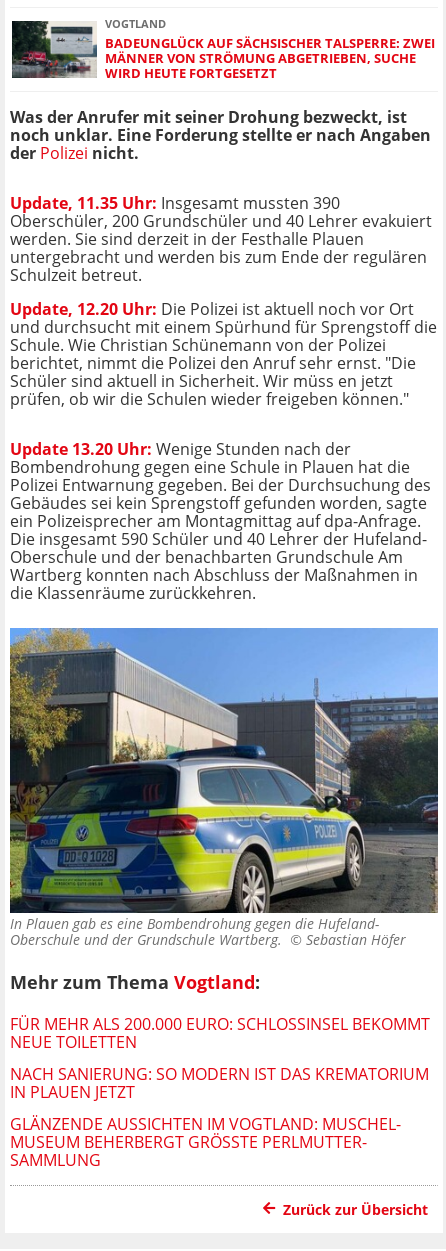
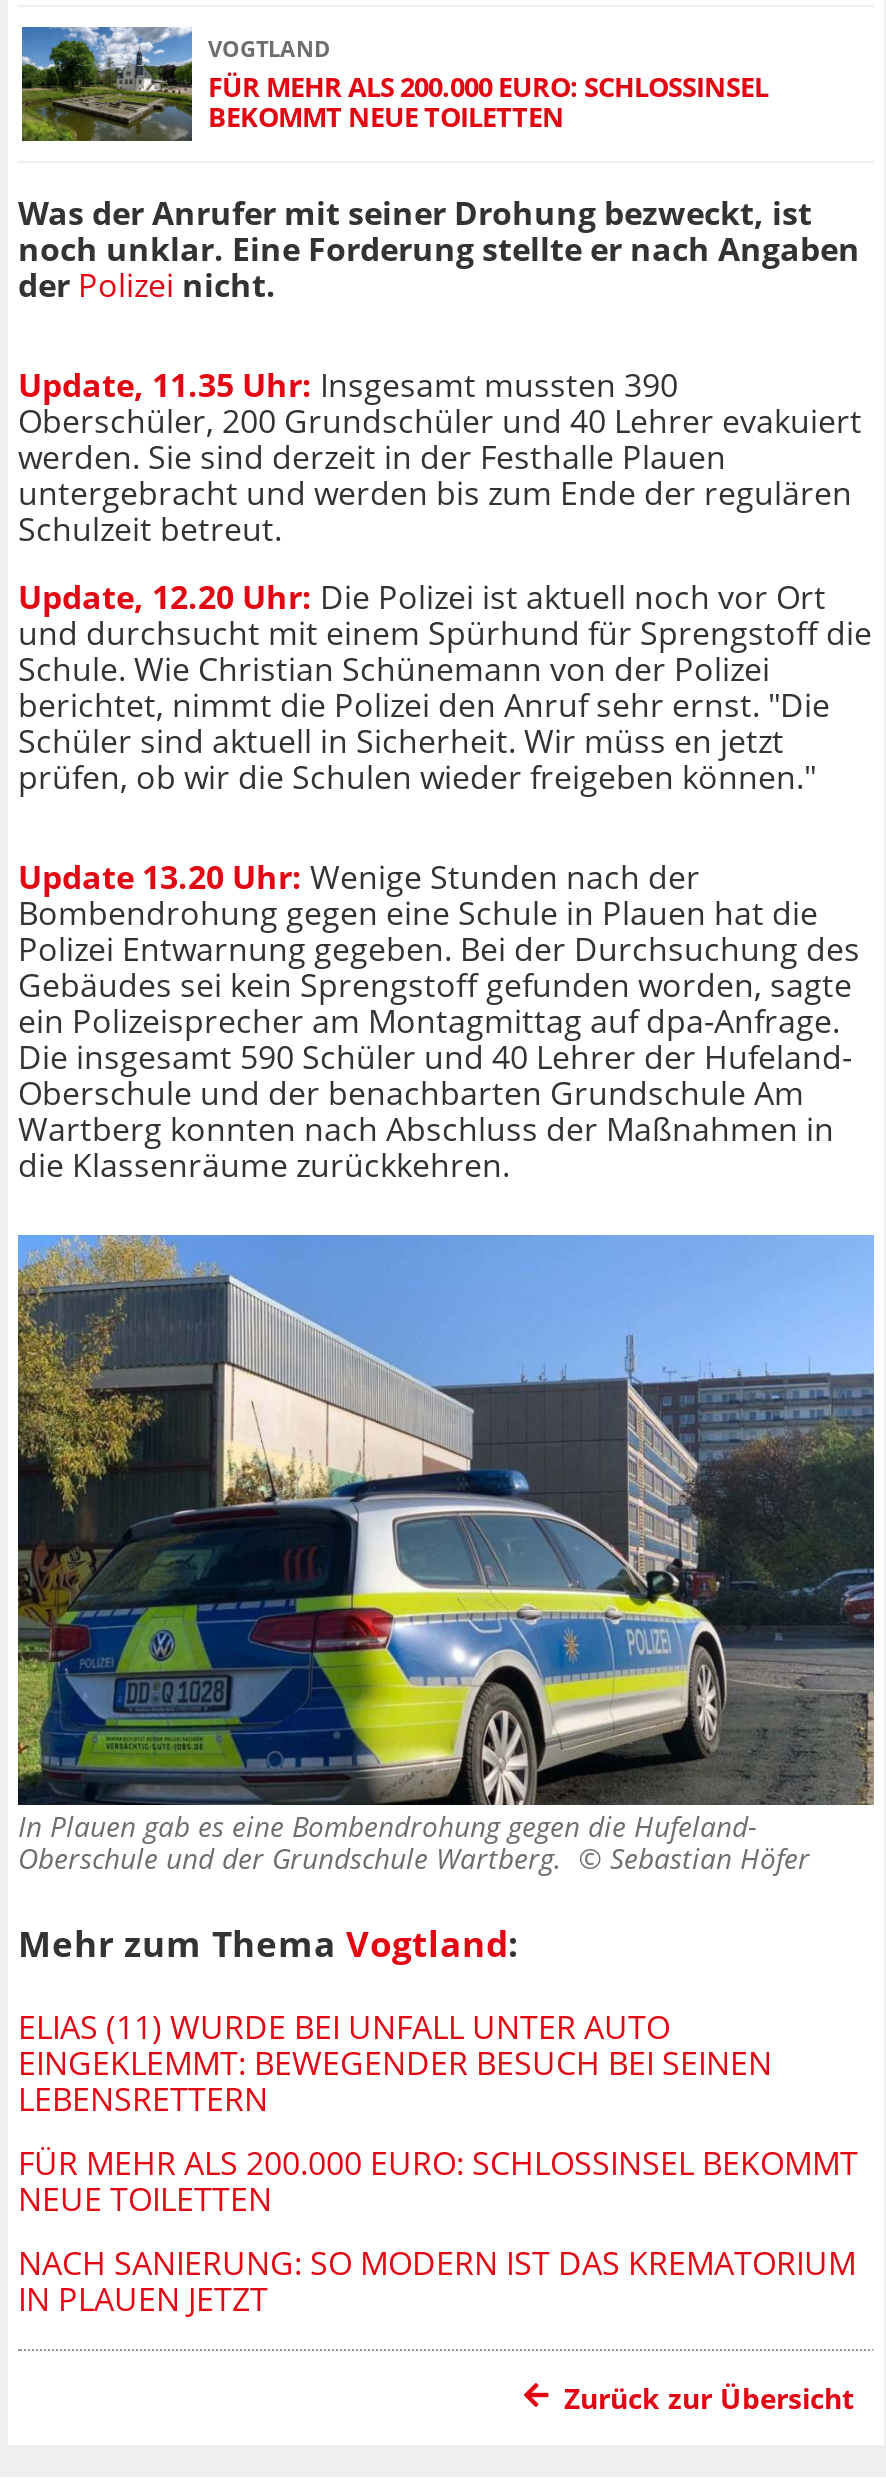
- [image]
- BADEUNGLÜCK AUF SÄCHSISCHER TALSPERRE: ZWEI
- MÄNNER VON STRÖMUNG ABGETRIEBEN, SUCHE
- WIRD HEUTE FORTGESETZT
+ [image]
+ FÜR MEHR ALS 200.000 EURO: SCHLOSSINSEL
+ BEKOMMT NEUE TOILETTEN

+ ELIAS (11) WURDE BEI UNFALL UNTER AUTO
+ EINGEKLEMMT: BEWEGENDER BESUCH BEI SEINEN
+ LEBENSRETTERN

moved down: FÜR MEHR ALS 200.000 EURO: SCHLOSSINSEL BEKOMMT | NEUE TOILETTEN | NACH SANIERUNG: SO MODERN IST DAS KREMATORIUM | IN PLAUEN JETZT

- GLÄNZENDE AUSSICHTEN IM VOGTLAND: MUSCHEL-
- MUSEUM BEHERBERGT GRÖSSTE PERLMUTTER-S
- AMMLUNG
